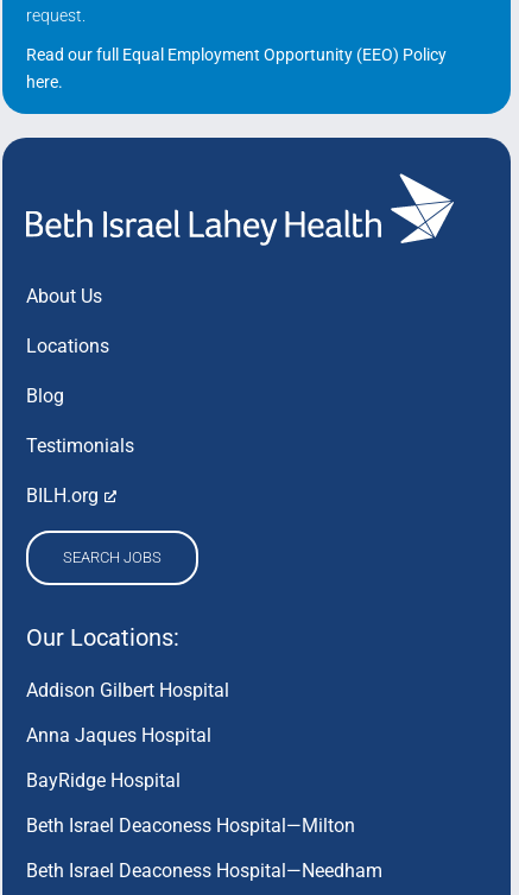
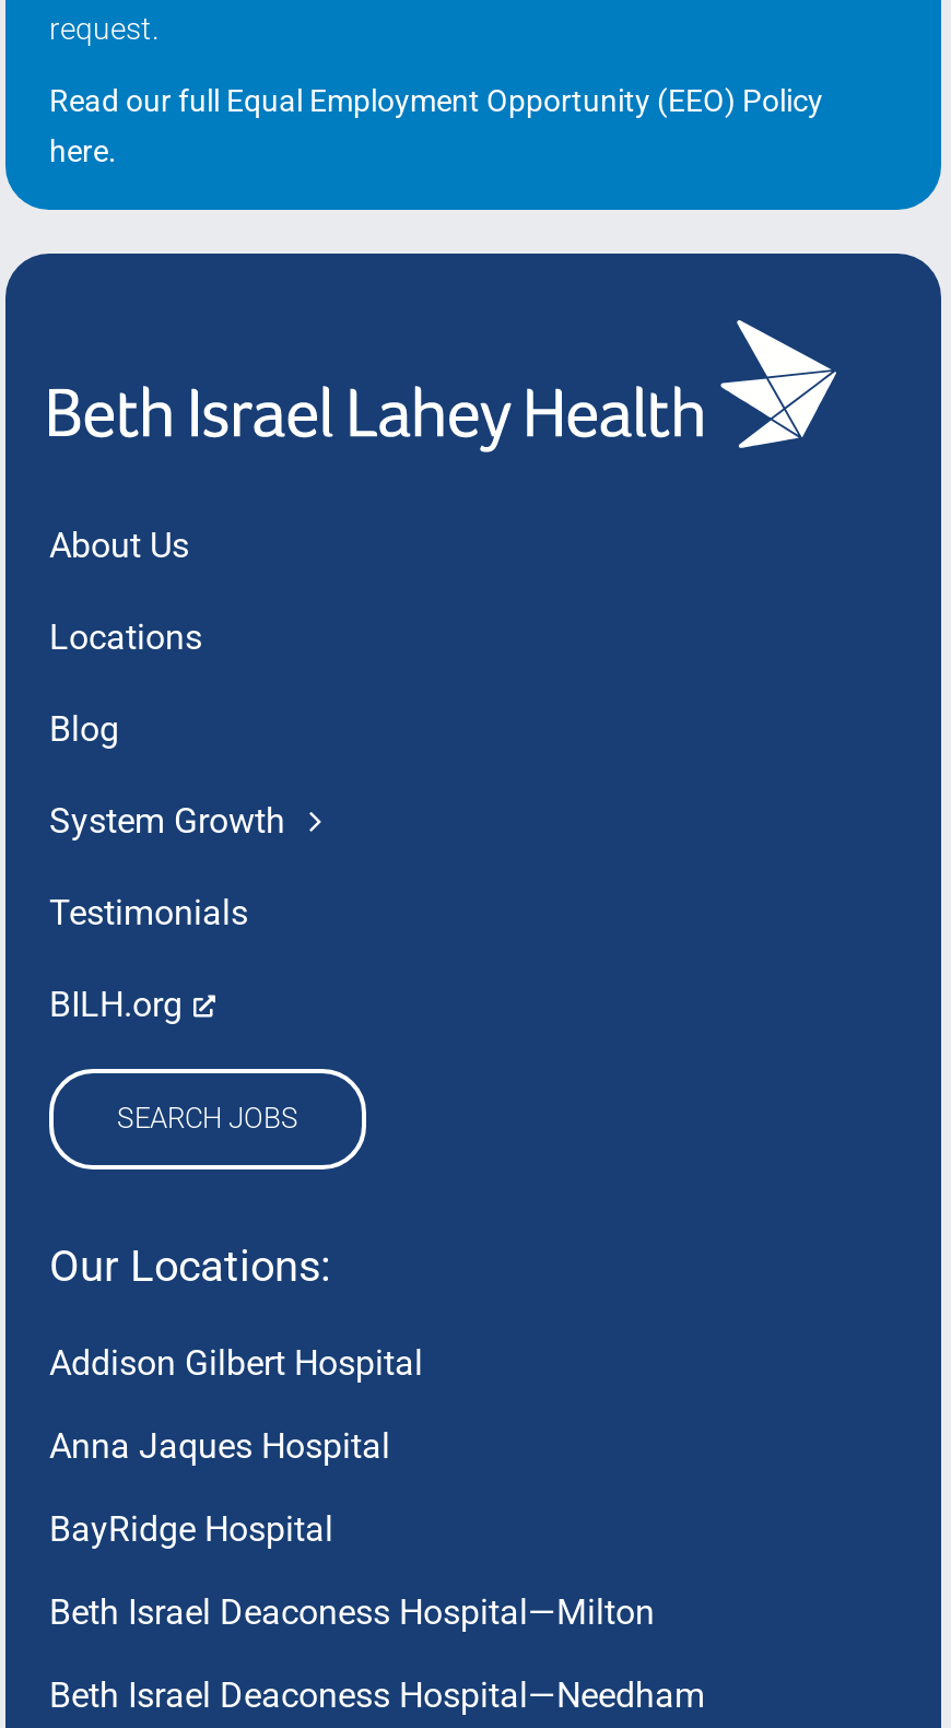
+ System Growth
